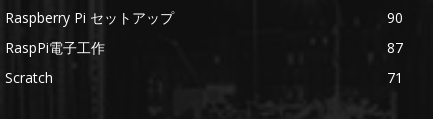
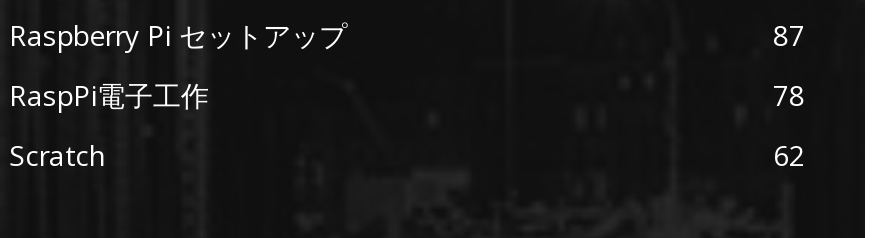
- 90
+ 87

- 87
+ 78

- 71
+ 62
